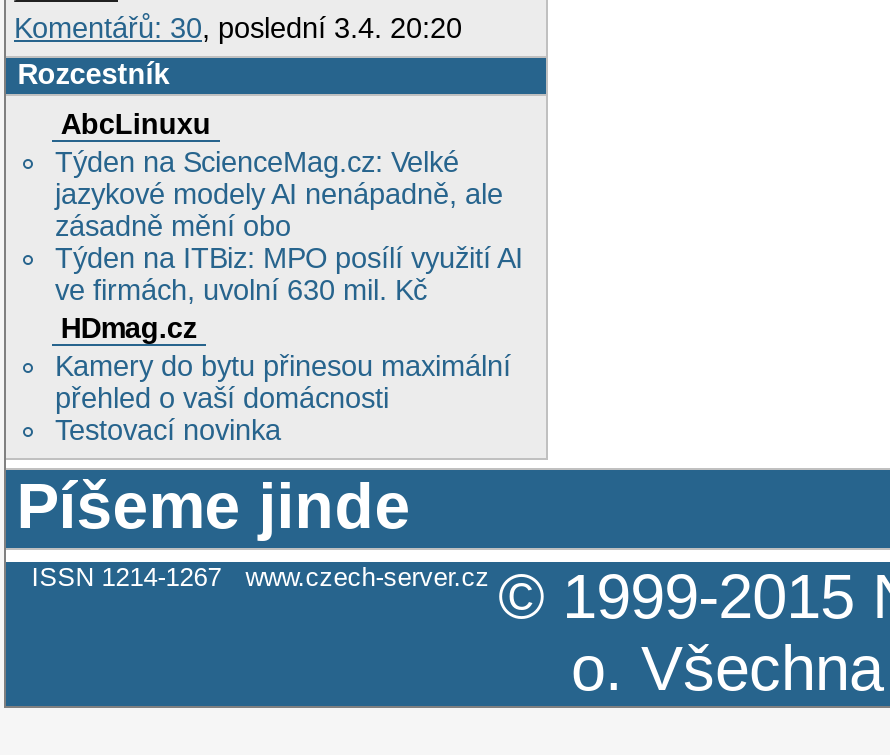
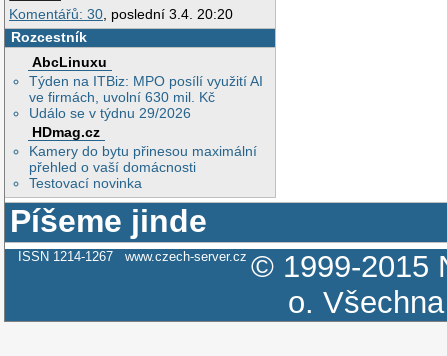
- Týden na ScienceMag.cz: Velké
- jazykové modely AI nenápadně, ale
- zásadně mění obo

moved up: Týden na ITBiz: MPO posílí využití AI | ve firmách, uvolní 630 mil. Kč

+ Událo se v týdnu 29/2026
